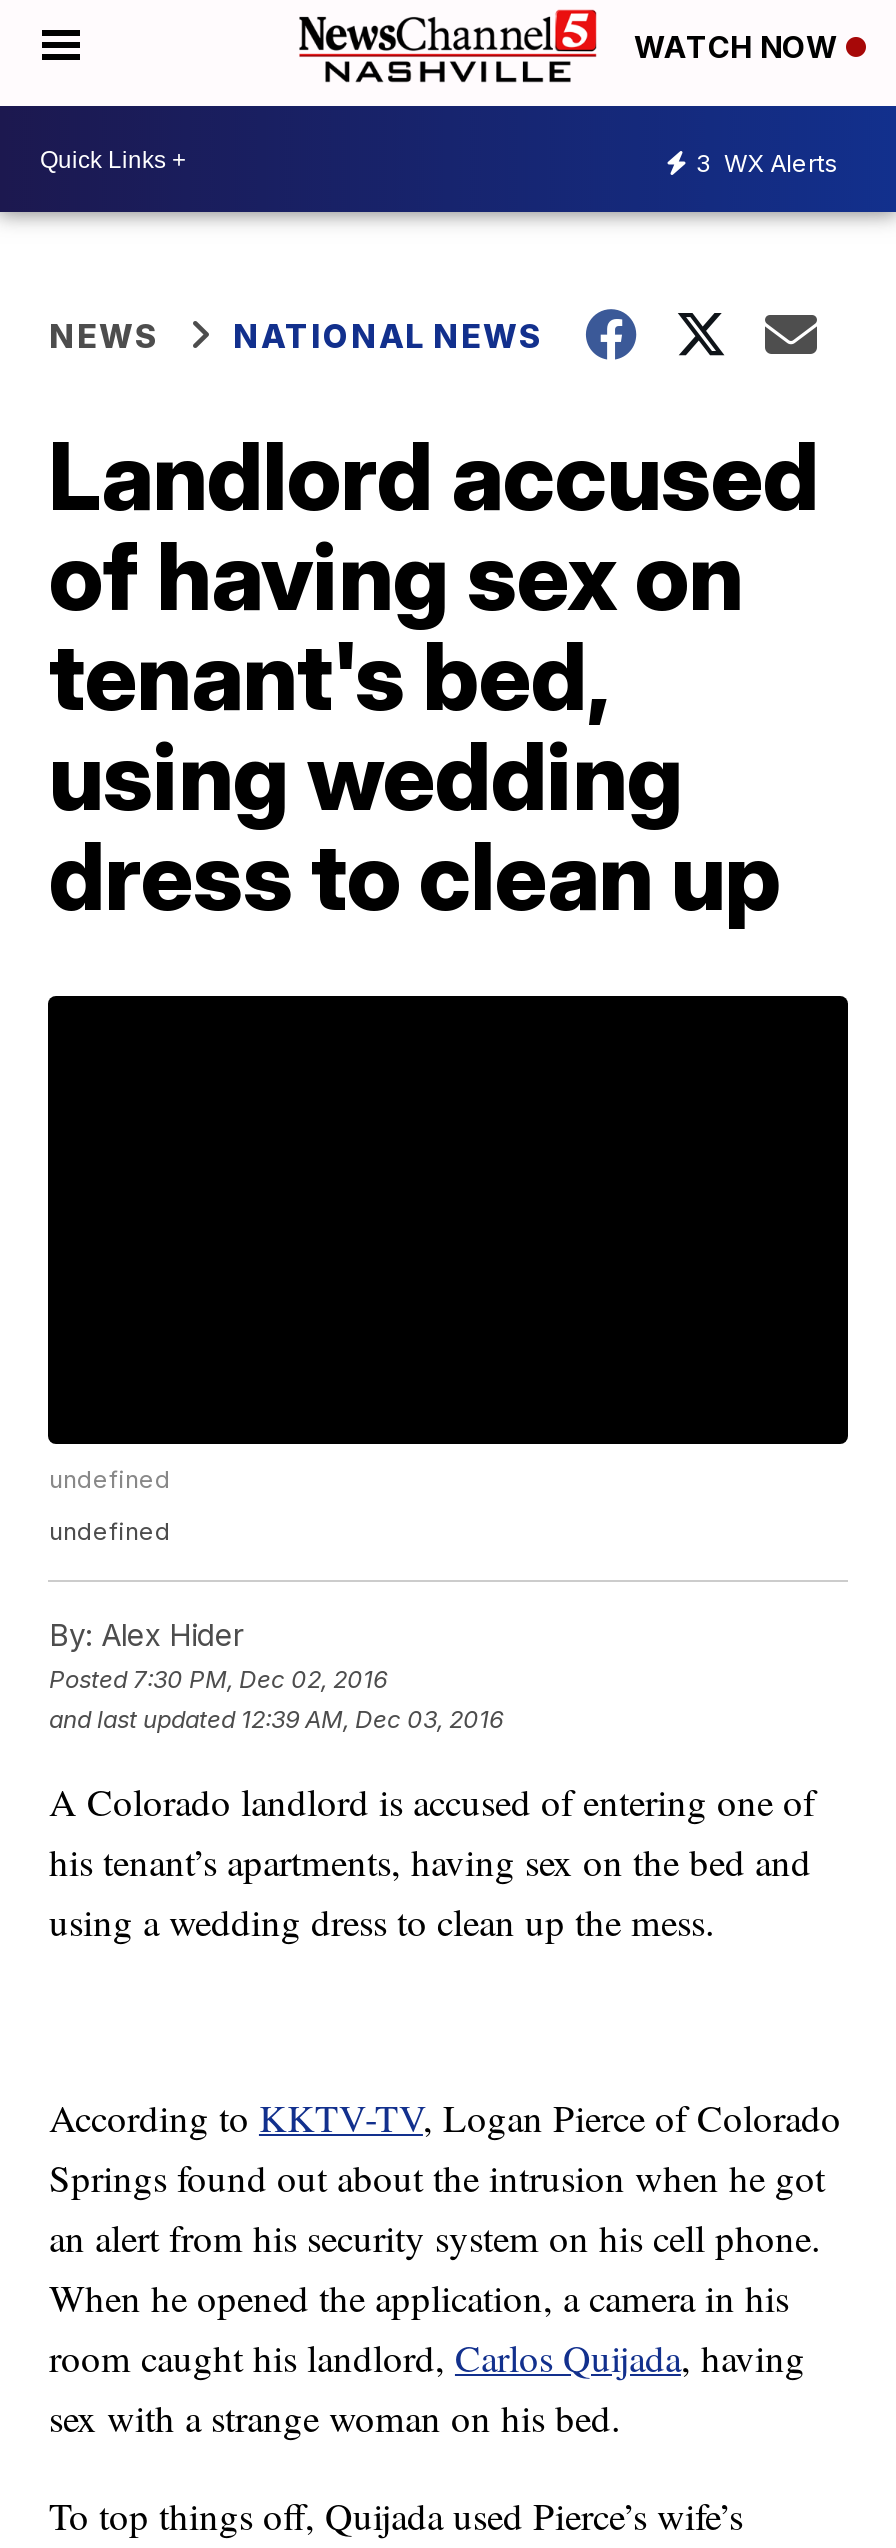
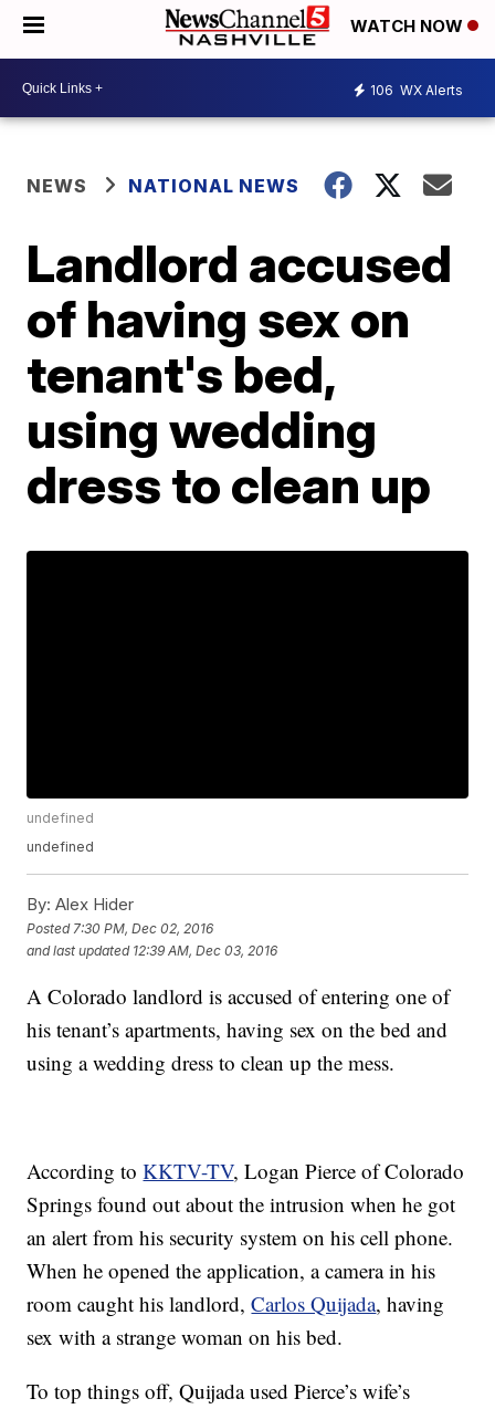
- 3 WX Alerts
+ 106 WX Alerts
